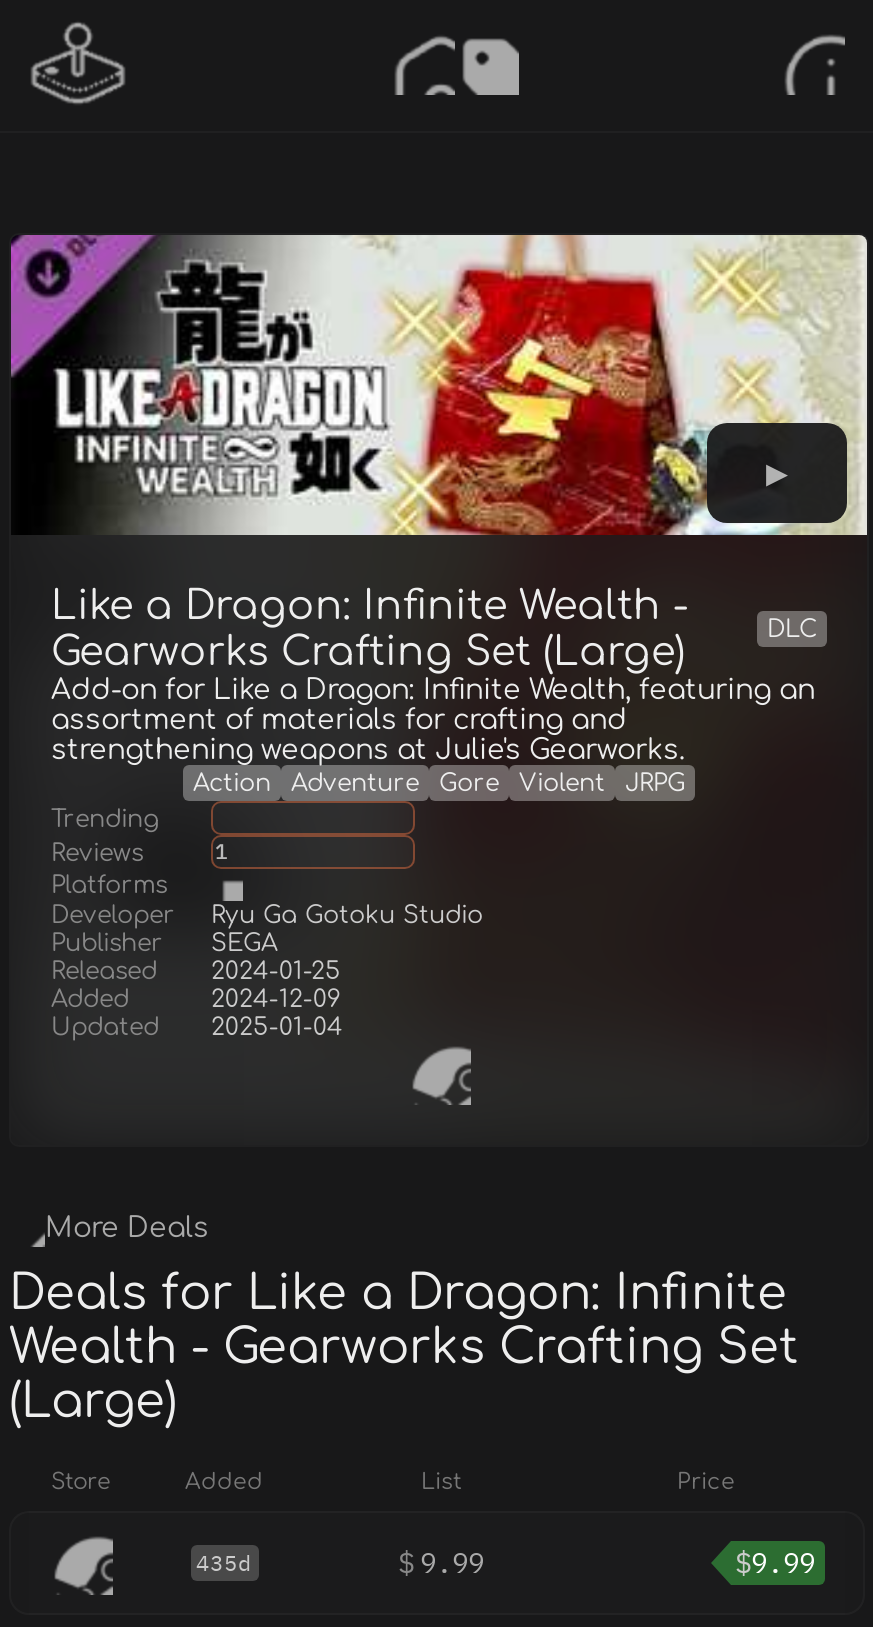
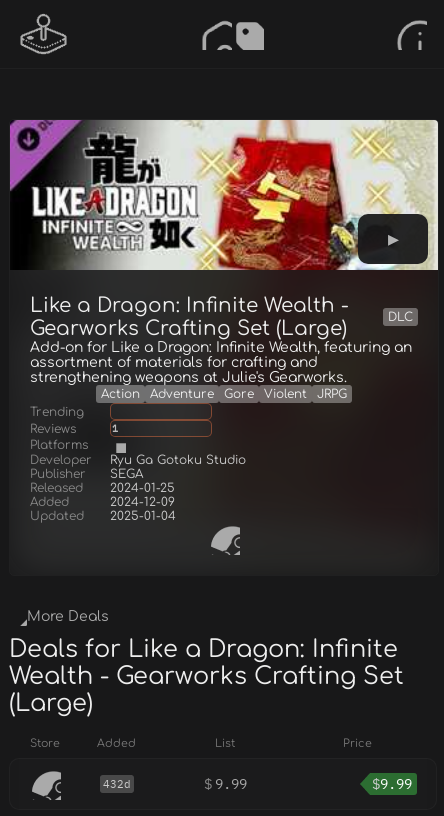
- 435d
+ 432d
